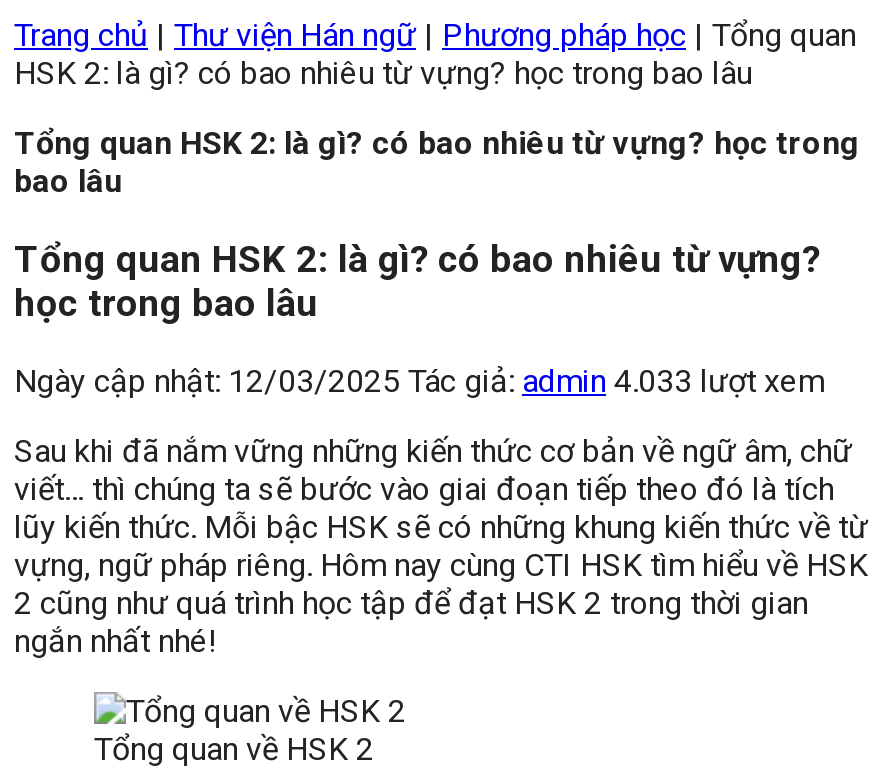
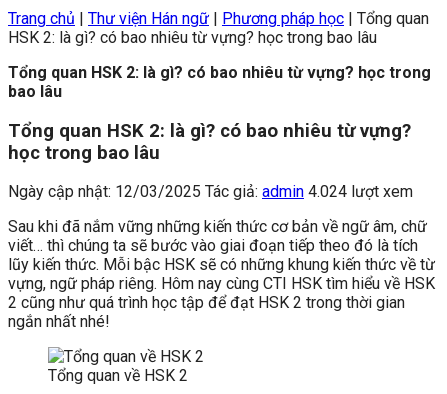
- Ngày cập nhật: 12/03/2025 Tác giả: admin 4.033 lượt xem
+ Ngày cập nhật: 12/03/2025 Tác giả: admin 4.024 lượt xem
